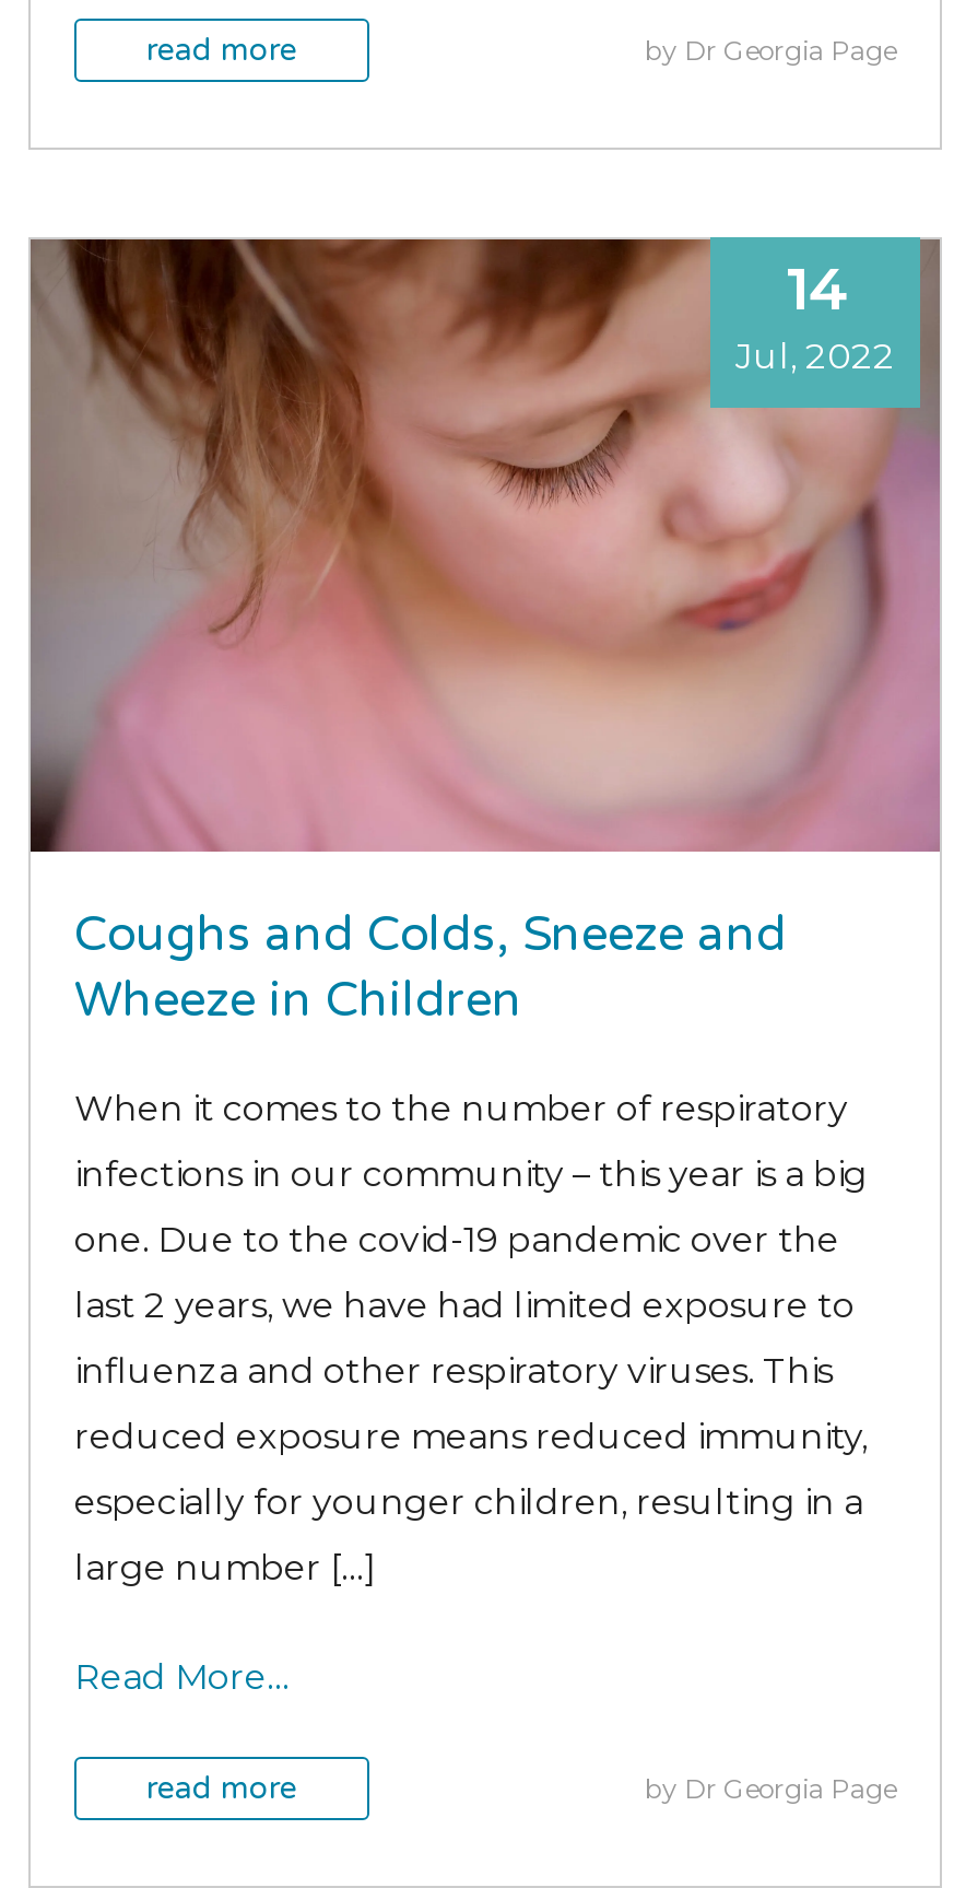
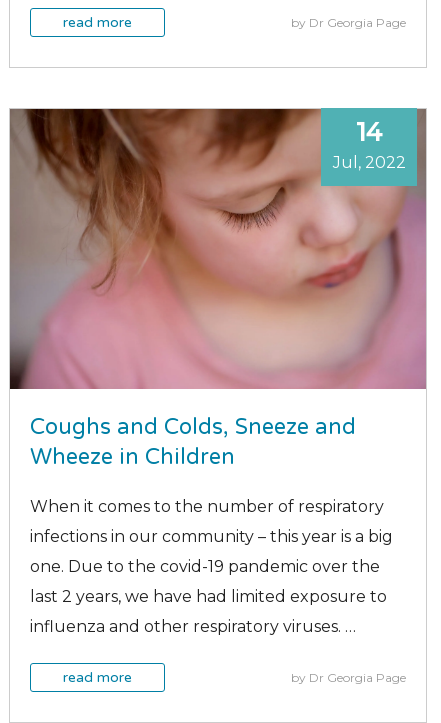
- influenza and other respiratory viruses. This
- reduced exposure means reduced immunity,
- especially for younger children, resulting in a
- large number […]
- Read More…
+ influenza and other respiratory viruses. …
